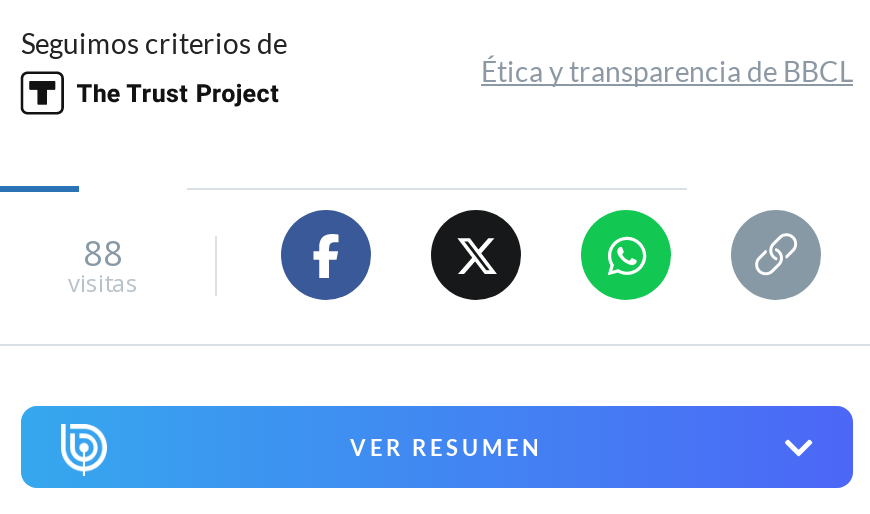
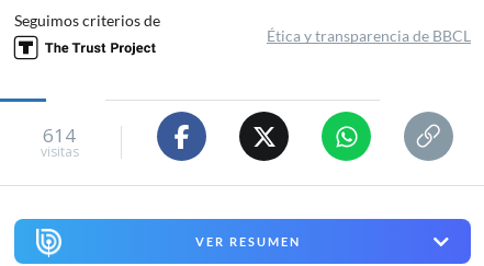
- 88
+ 614
